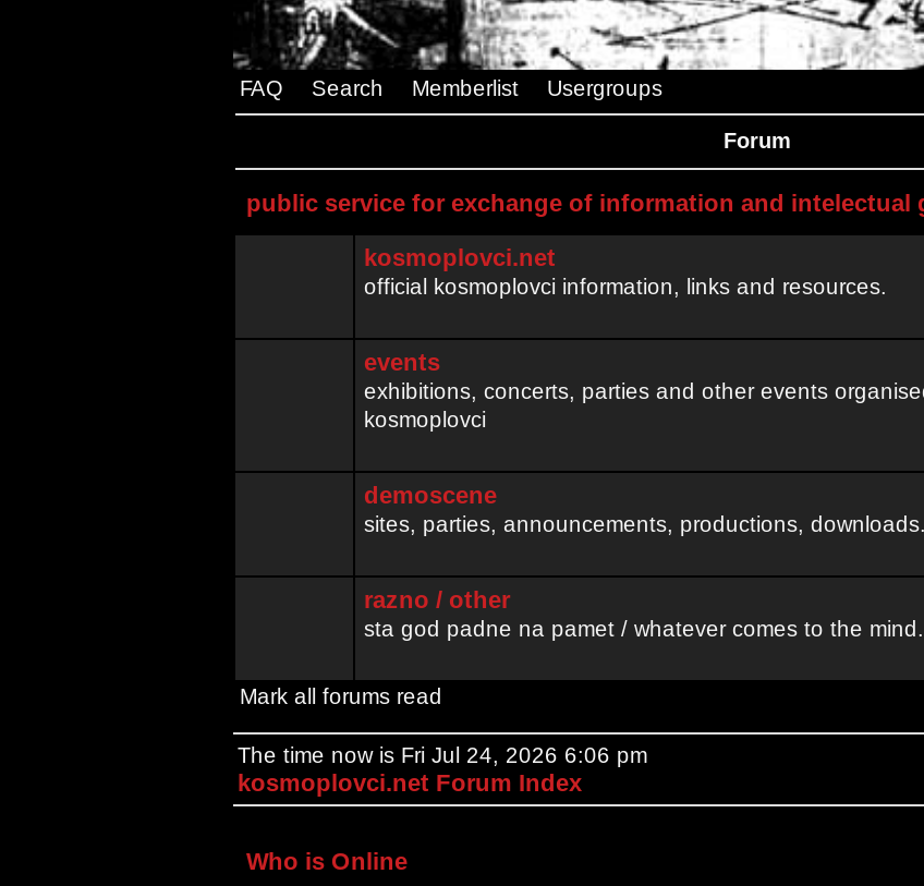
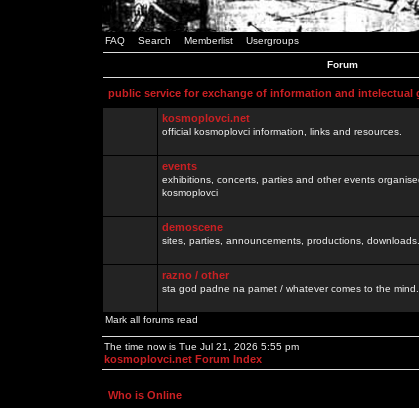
- The time now is Fri Jul 24, 2026 6:06 pm
+ The time now is Tue Jul 21, 2026 5:55 pm
